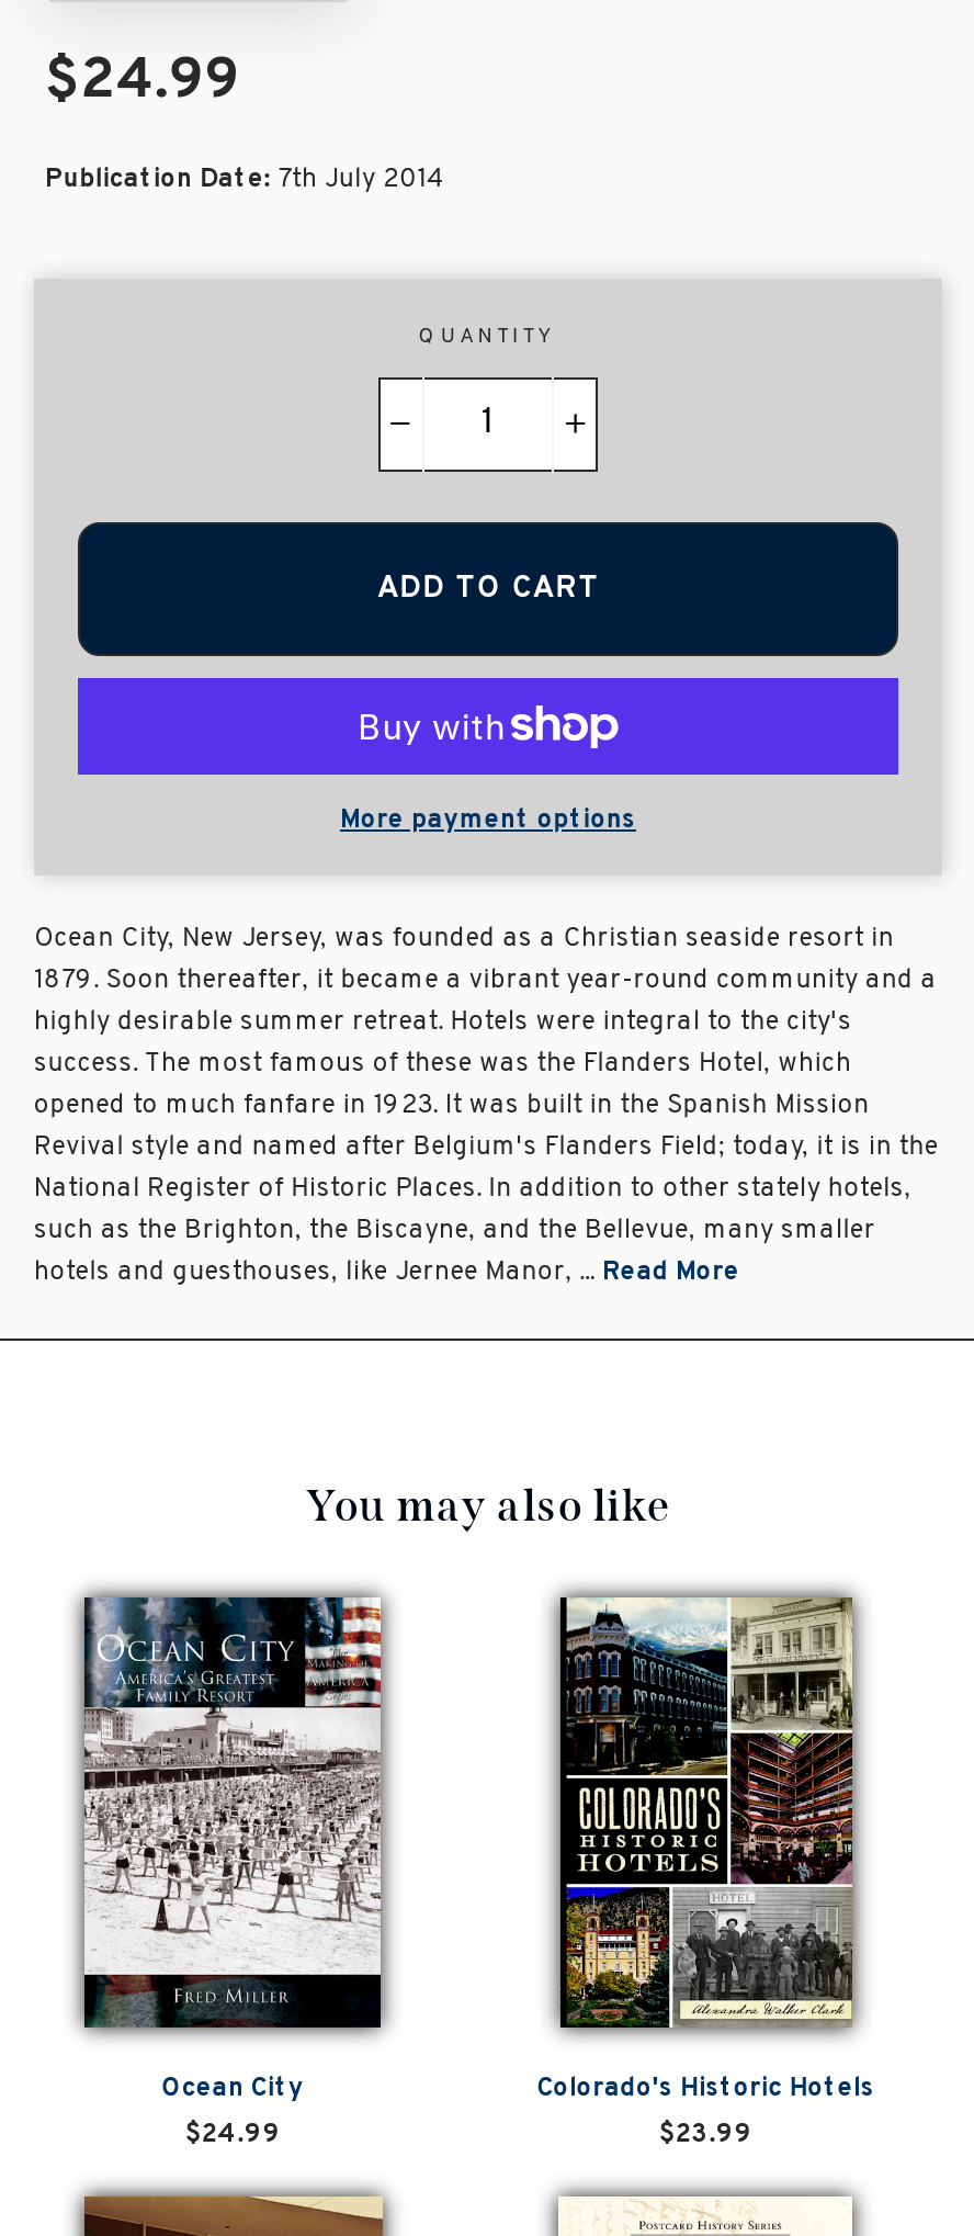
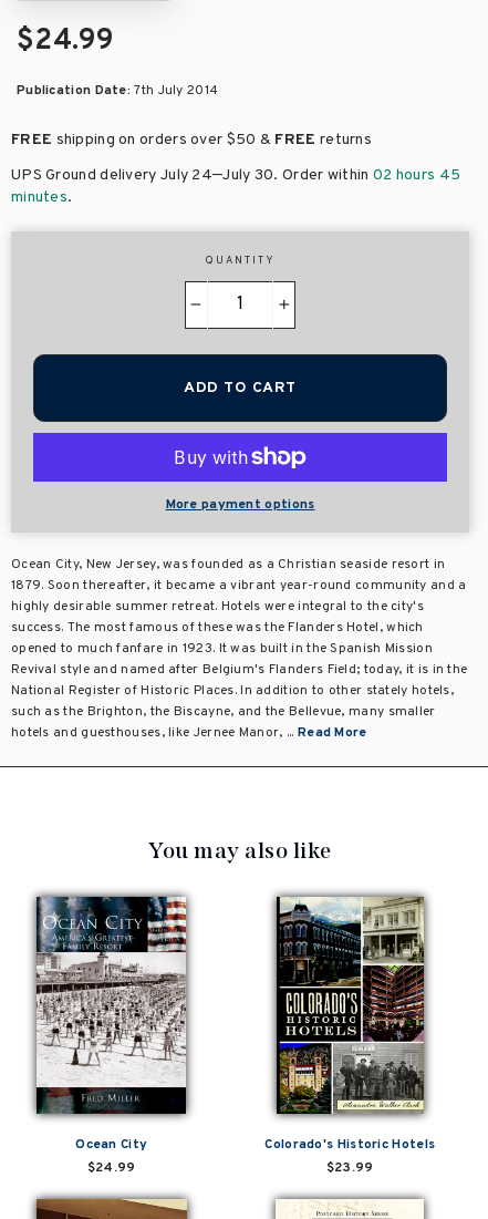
+ FREE shipping on orders over $50 & FREE returns
+ UPS Ground delivery July 24–July 30. Order within 02 hours 45
+ minutes.
